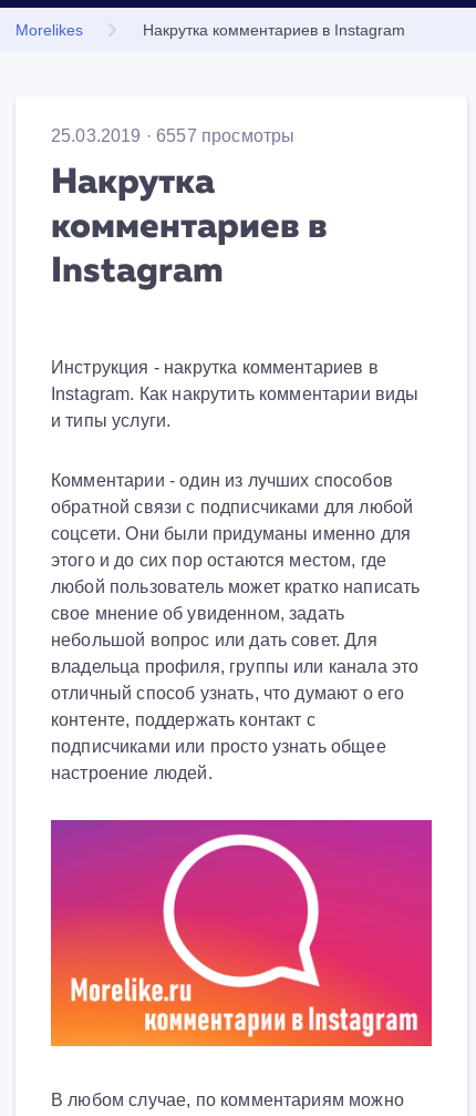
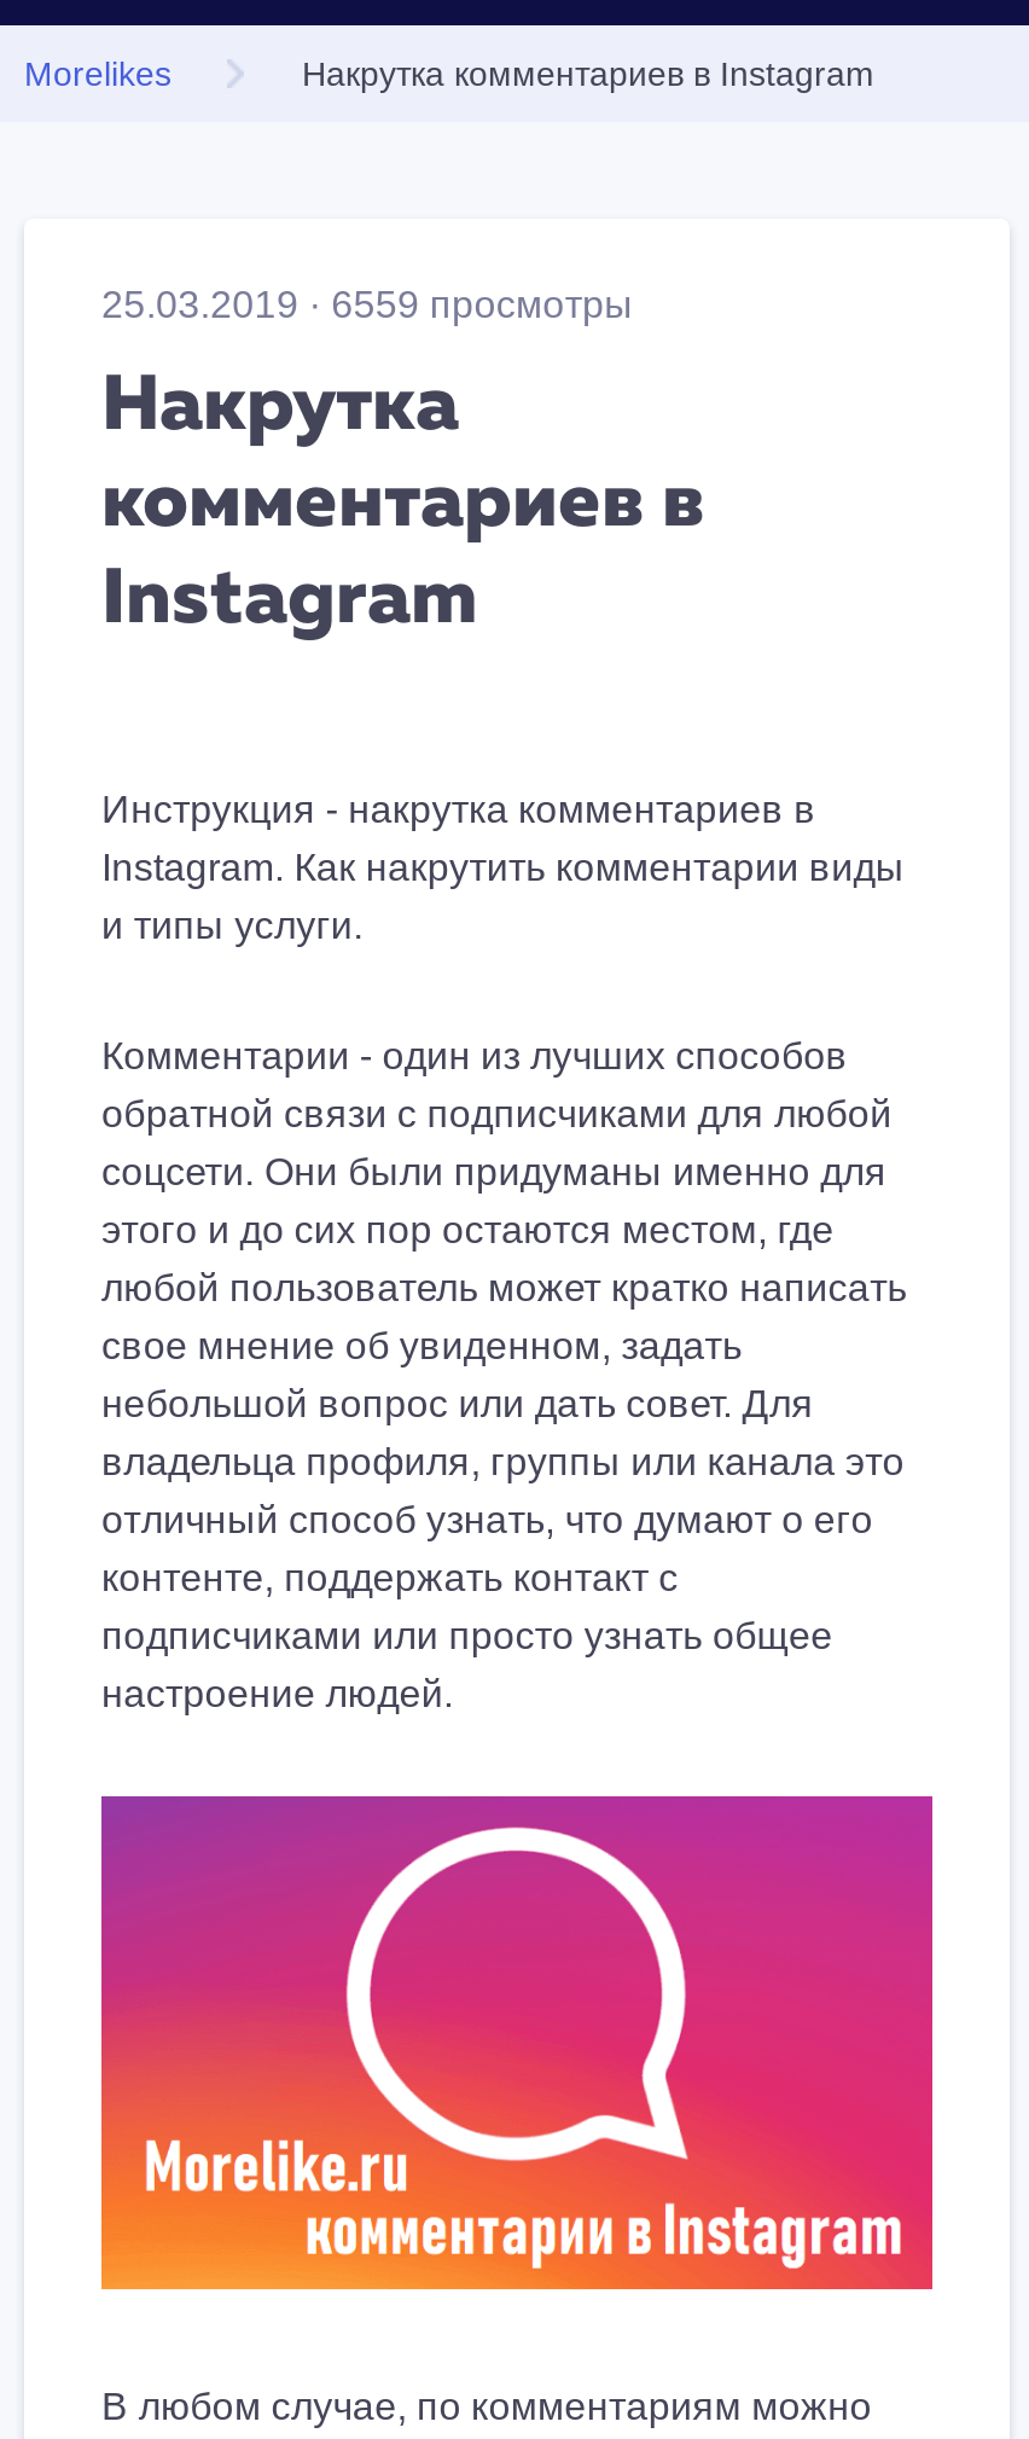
- 25.03.2019 · 6557 просмотры
+ 25.03.2019 · 6559 просмотры
